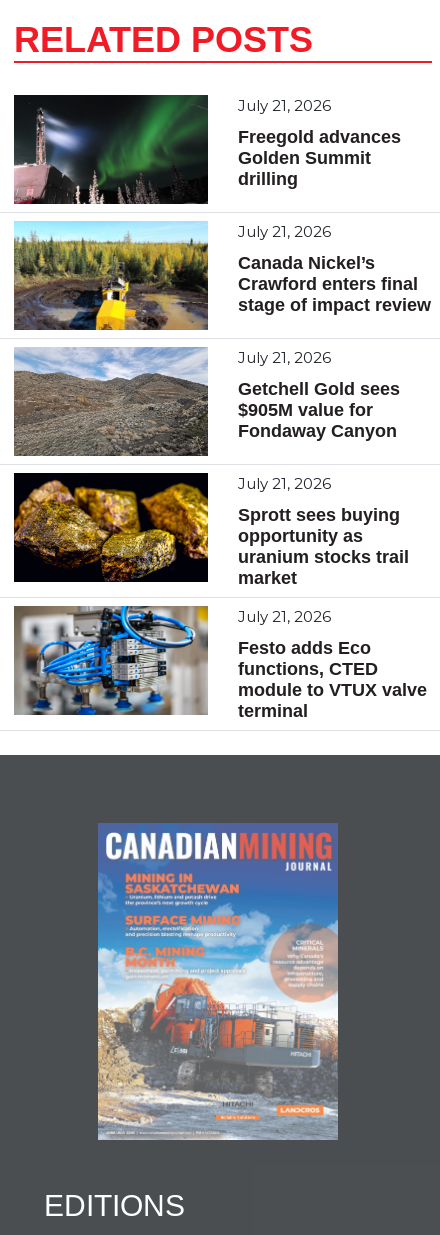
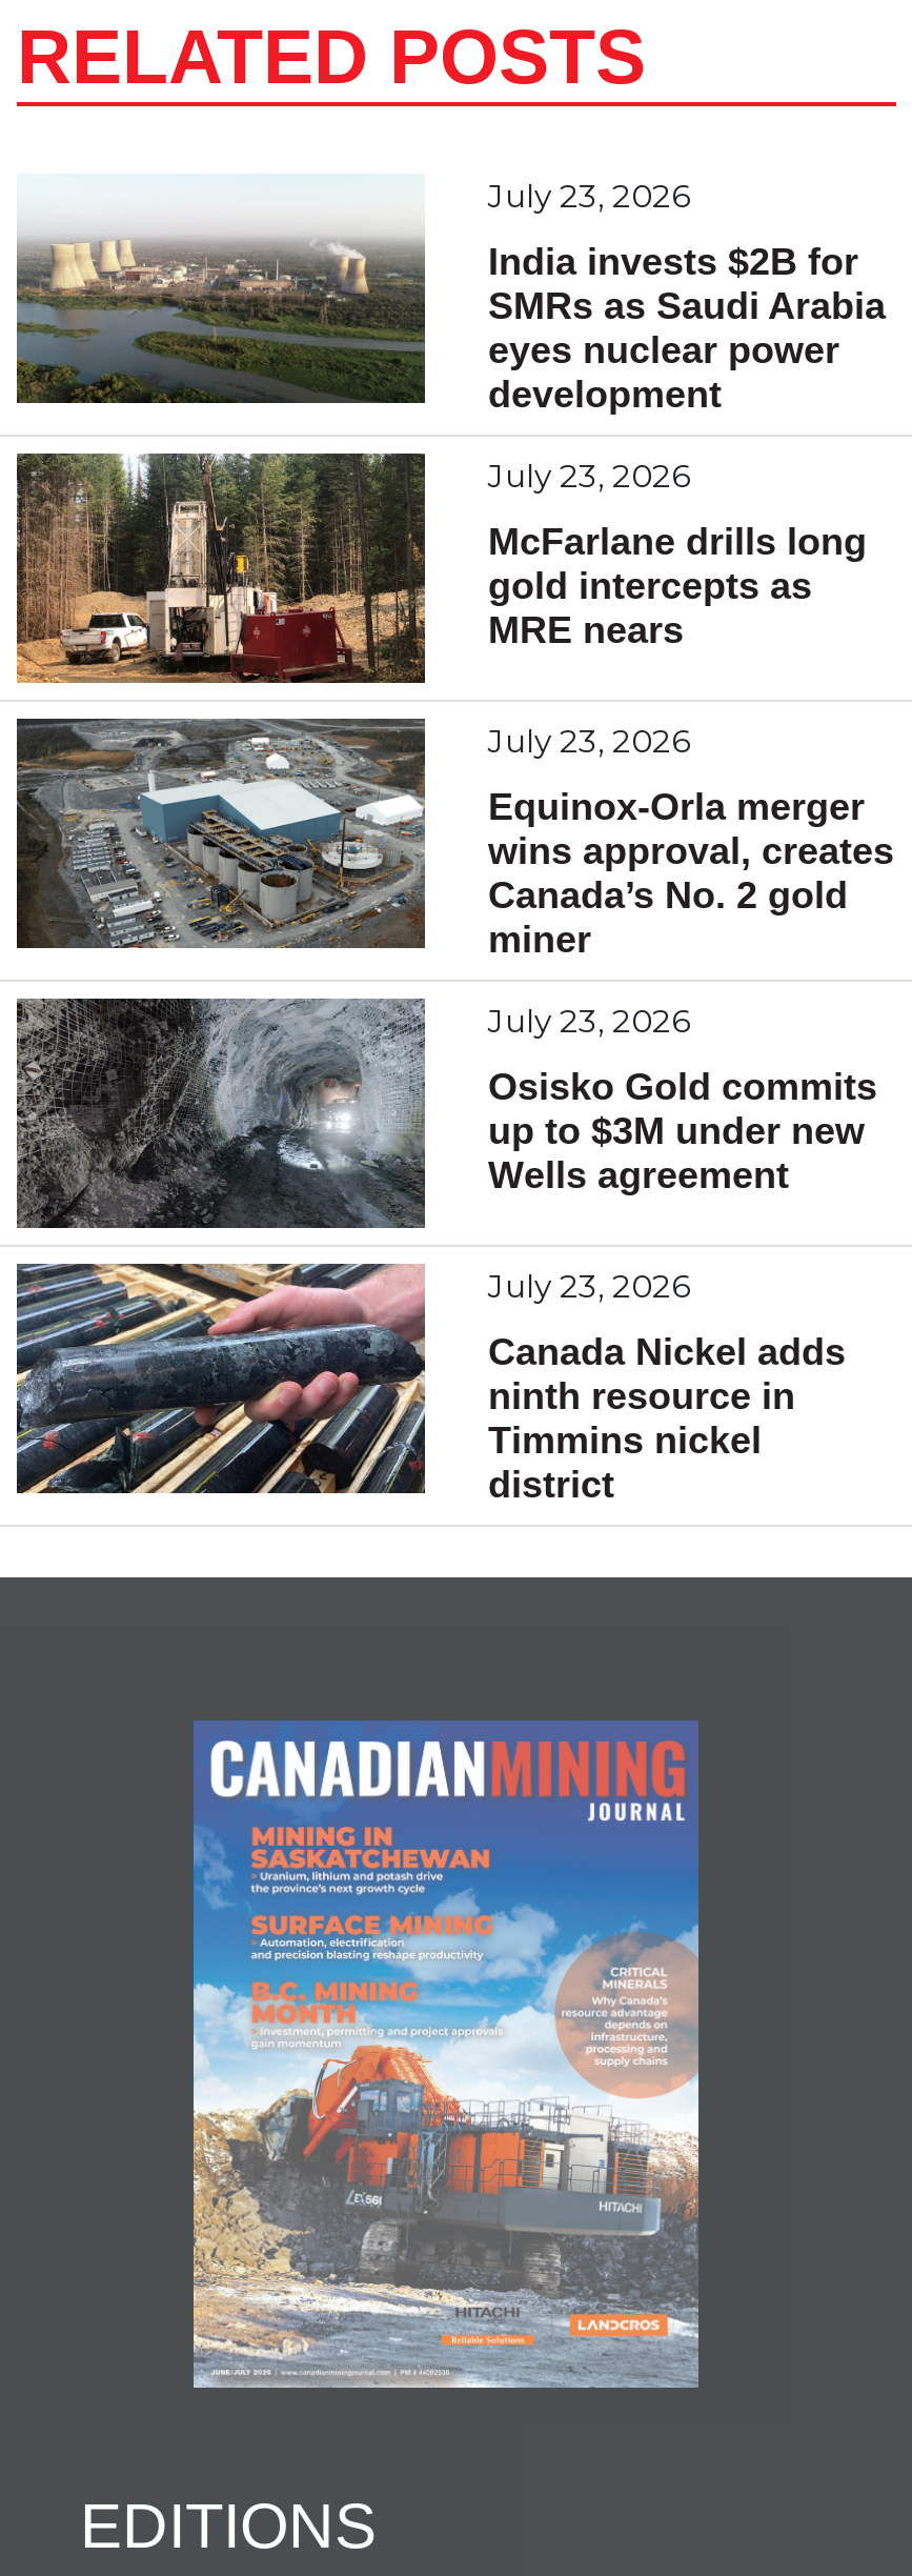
- [image]
- July 21, 2026
+ [image]
+ July 23, 2026

- Freegold advances
- Golden Summit
- drilling
+ India invests $2B for
+ SMRs as Saudi Arabia
+ eyes nuclear power
+ development

- [image]
- July 21, 2026
+ [image]
+ July 23, 2026

- Canada Nickel’s
- Crawford enters final
- stage of impact review
+ McFarlane drills long
+ gold intercepts as
+ MRE nears

- [image]
- July 21, 2026
+ [image]
+ July 23, 2026

- Getchell Gold sees
- $905M value for
- Fondaway Canyon
+ Equinox-Orla merger
+ wins approval, creates
+ Canada’s No. 2 gold
+ miner

- [image]
- July 21, 2026
+ [image]
+ July 23, 2026

- Sprott sees buying
- opportunity as
- uranium stocks trail
- market
+ Osisko Gold commits
+ up to $3M under new
+ Wells agreement

- [image]
- July 21, 2026
+ [image]
+ July 23, 2026

- Festo adds Eco
- functions, CTED
- module to VTUX valve
- terminal
+ Canada Nickel adds
+ ninth resource in
+ Timmins nickel
+ district
